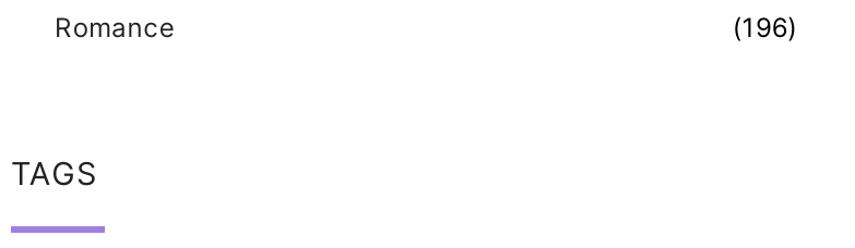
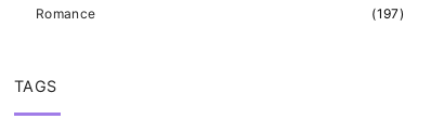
- (196)
+ (197)
